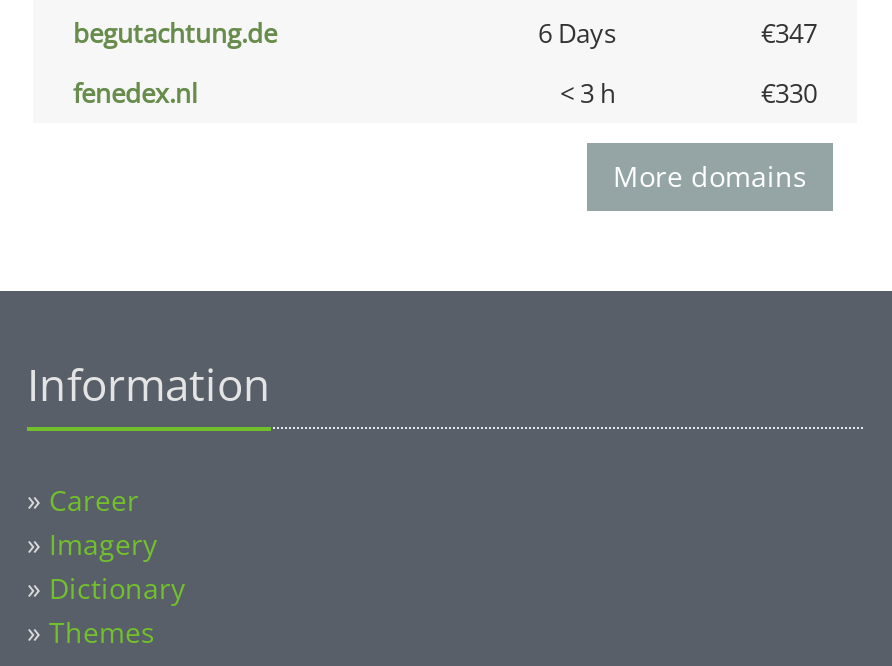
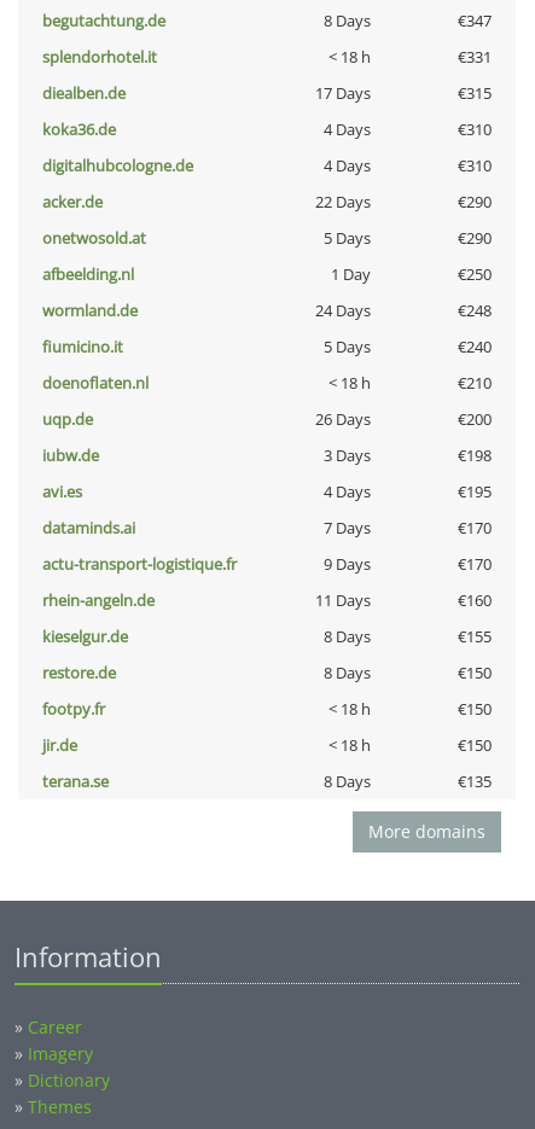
- 6 Days
+ 8 Days

- fenedex.nl
- < 3 h
- €330
+ splendorhotel.it
+ < 18 h
+ €331
+ diealben.de
+ 17 Days
+ €315
+ koka36.de
+ 4 Days
+ €310
+ digitalhubcologne.de
+ 4 Days
+ €310
+ acker.de
+ 22 Days
+ €290
+ onetwosold.at
+ 5 Days
+ €290
+ afbeelding.nl
+ 1 Day
+ €250
+ wormland.de
+ 24 Days
+ €248
+ fiumicino.it
+ 5 Days
+ €240
+ doenoflaten.nl
+ < 18 h
+ €210
+ uqp.de
+ 26 Days
+ €200
+ iubw.de
+ 3 Days
+ €198
+ avi.es
+ 4 Days
+ €195
+ dataminds.ai
+ 7 Days
+ €170
+ actu-transport-logistique.fr
+ 9 Days
+ €170
+ rhein-angeln.de
+ 11 Days
+ €160
+ kieselgur.de
+ 8 Days
+ €155
+ restore.de
+ 8 Days
+ €150
+ footpy.fr
+ < 18 h
+ €150
+ jir.de
+ < 18 h
+ €150
+ terana.se
+ 8 Days
+ €135
